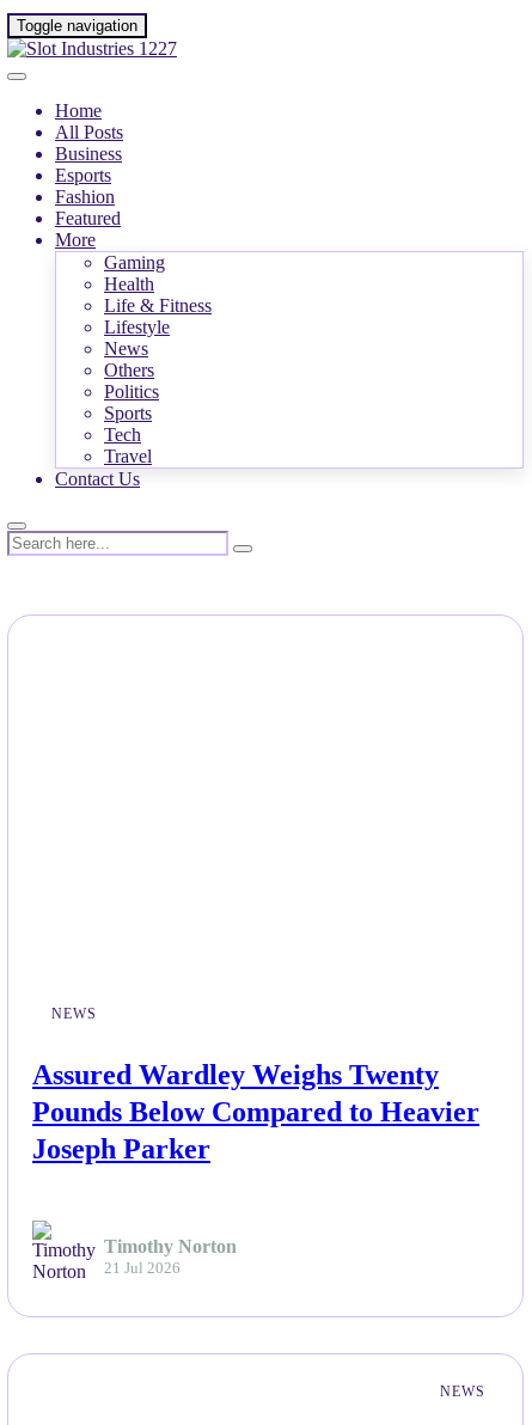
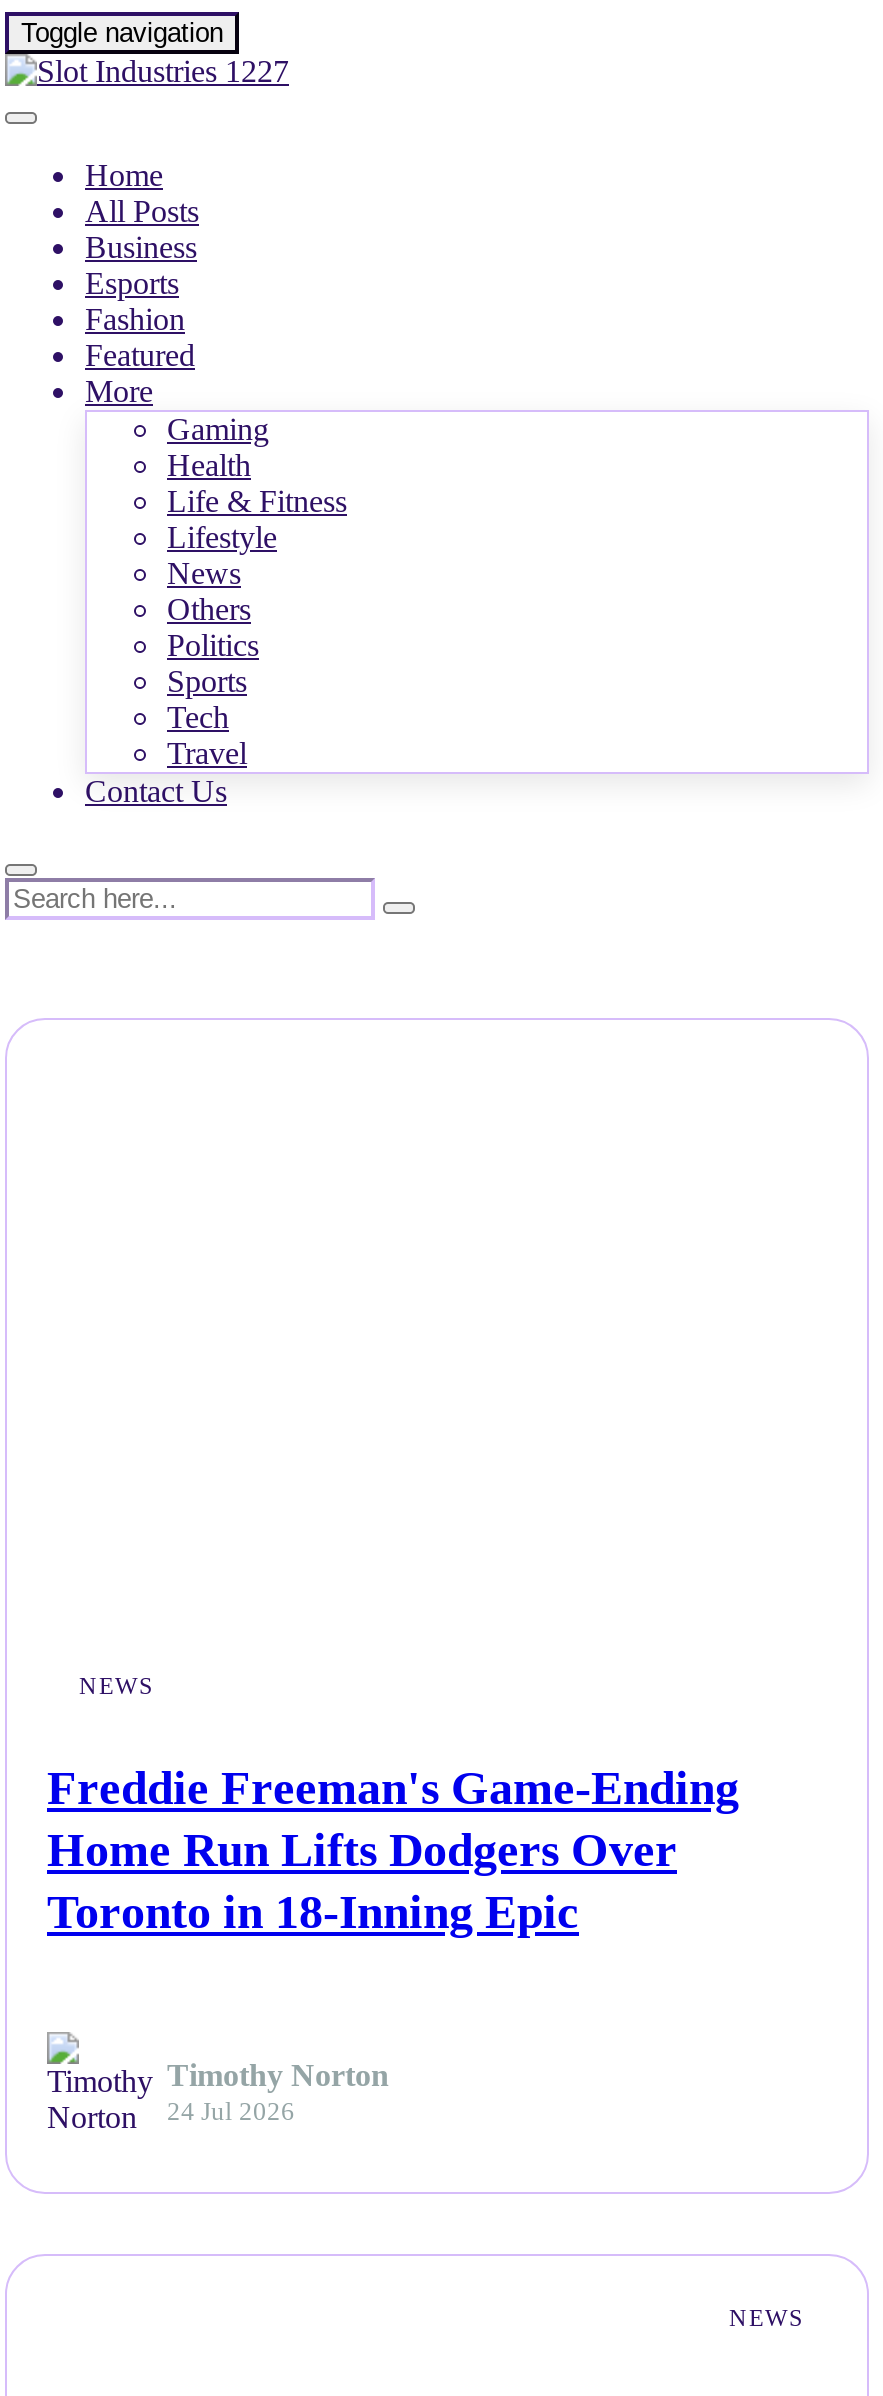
- Assured Wardley Weighs Twenty
- Pounds Below Compared to Heavier
- Joseph Parker
+ Freddie Freeman's Game-Ending
+ Home Run Lifts Dodgers Over
+ Toronto in 18-Inning Epic

- 21 Jul 2026
+ 24 Jul 2026
